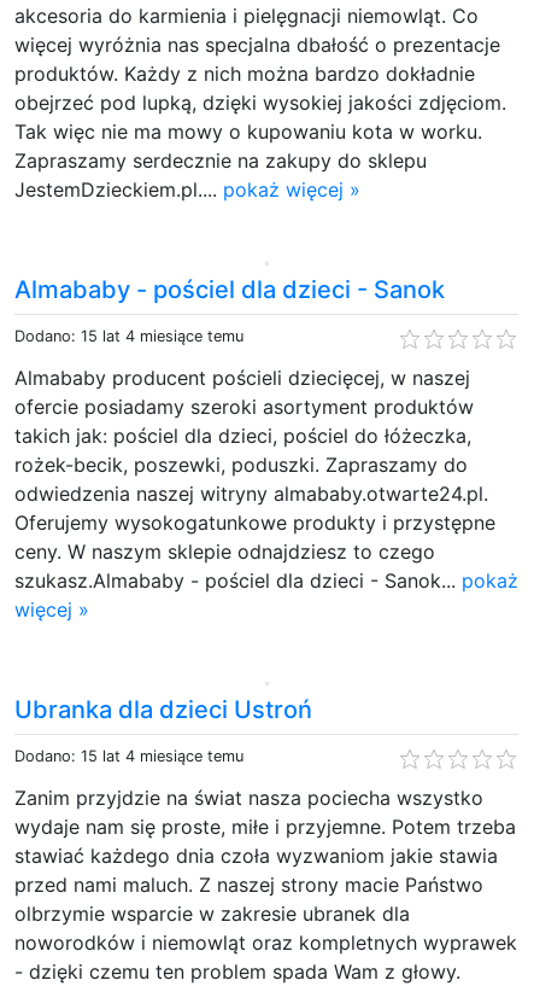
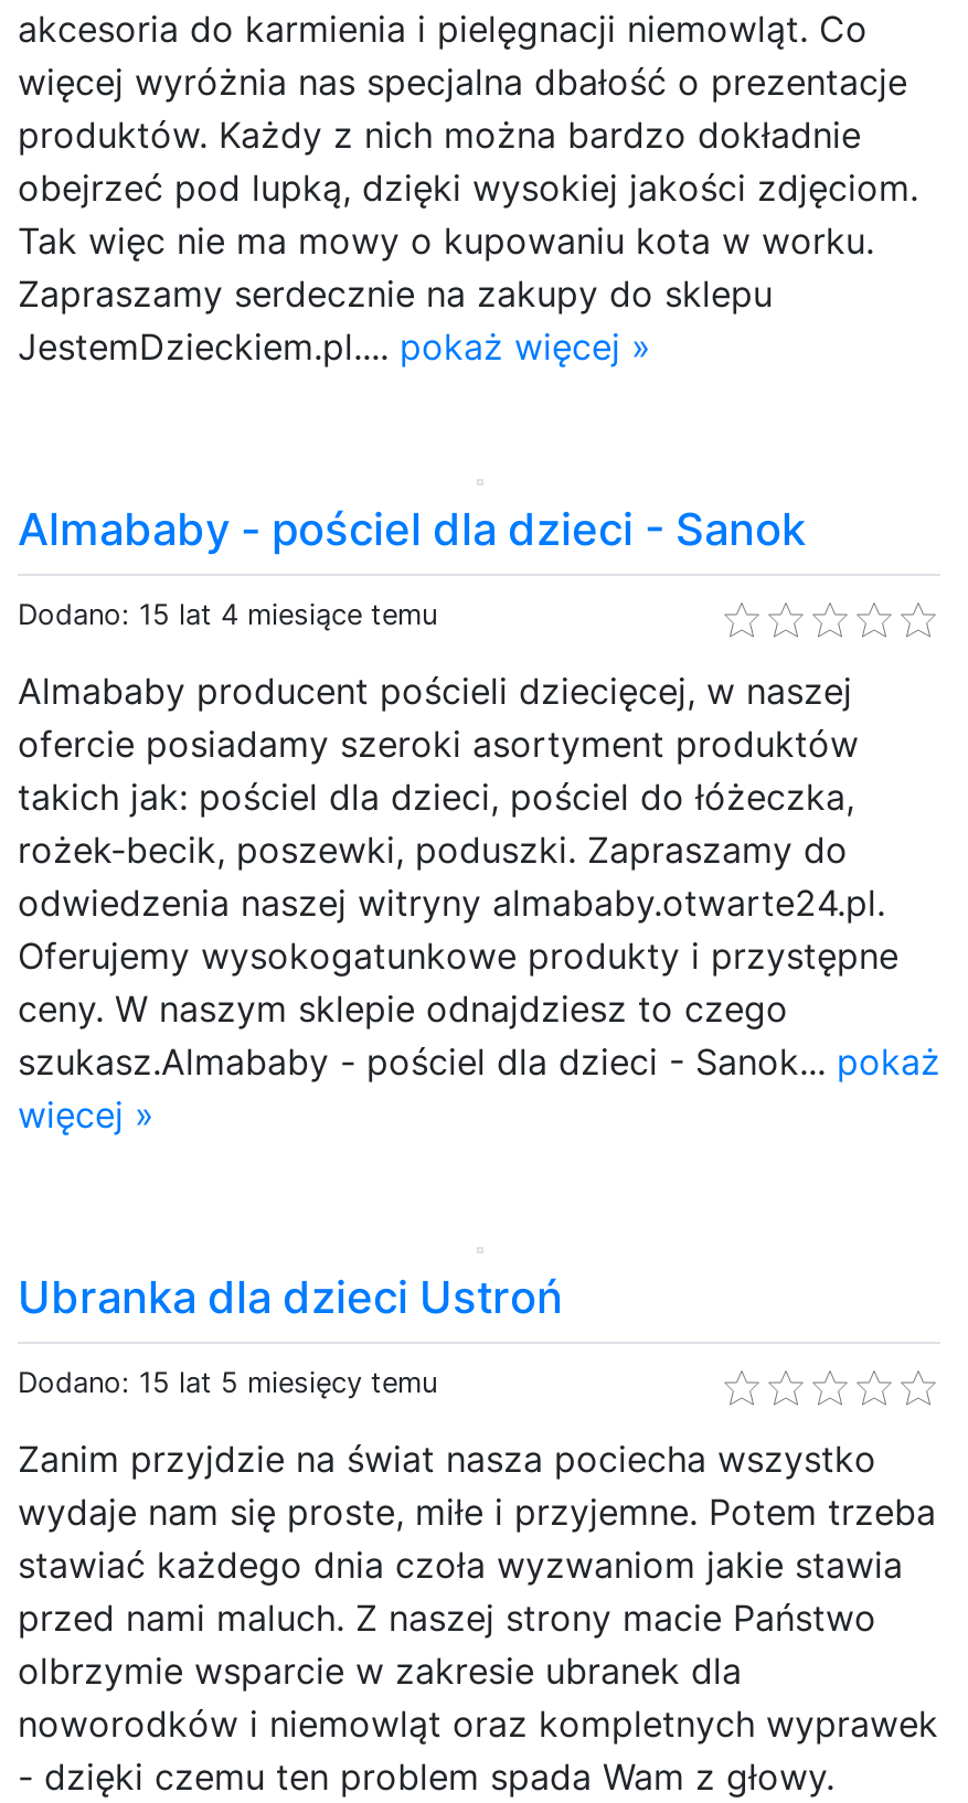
- Dodano: 15 lat 4 miesiące temu
+ Dodano: 15 lat 5 miesięcy temu
